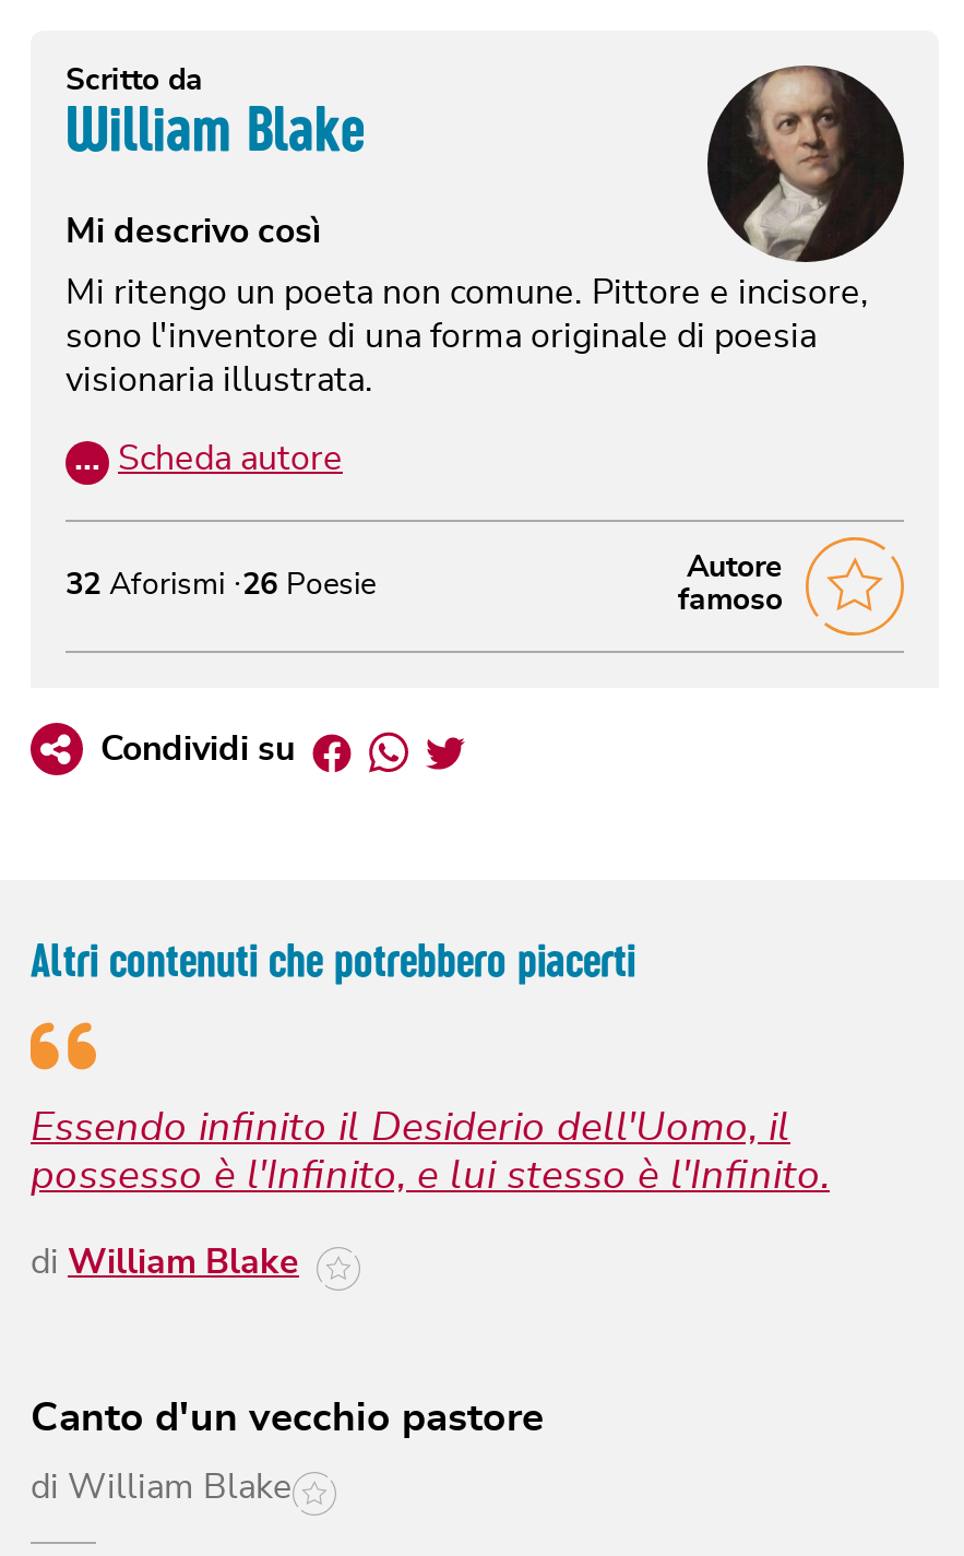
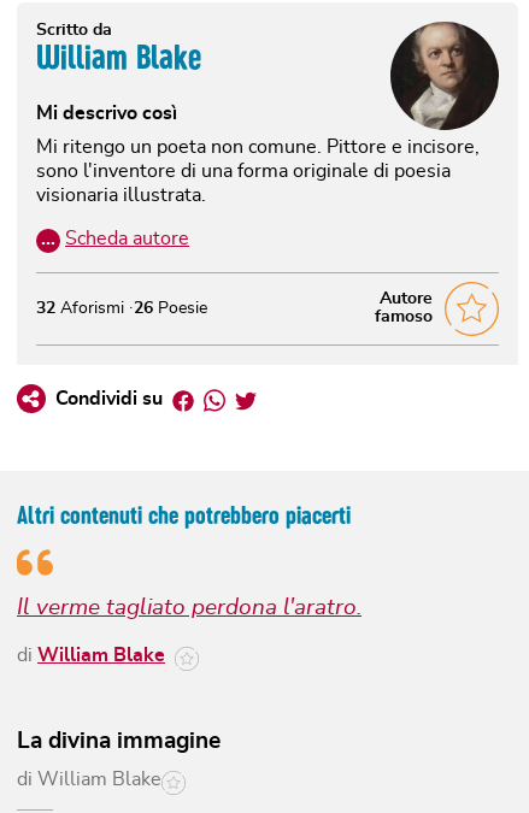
- Essendo infinito il Desiderio dell'Uomo, il
- possesso è l'Infinito, e lui stesso è l'Infinito.
+ Il verme tagliato perdona l'aratro.

- Canto d'un vecchio pastore
+ La divina immagine
